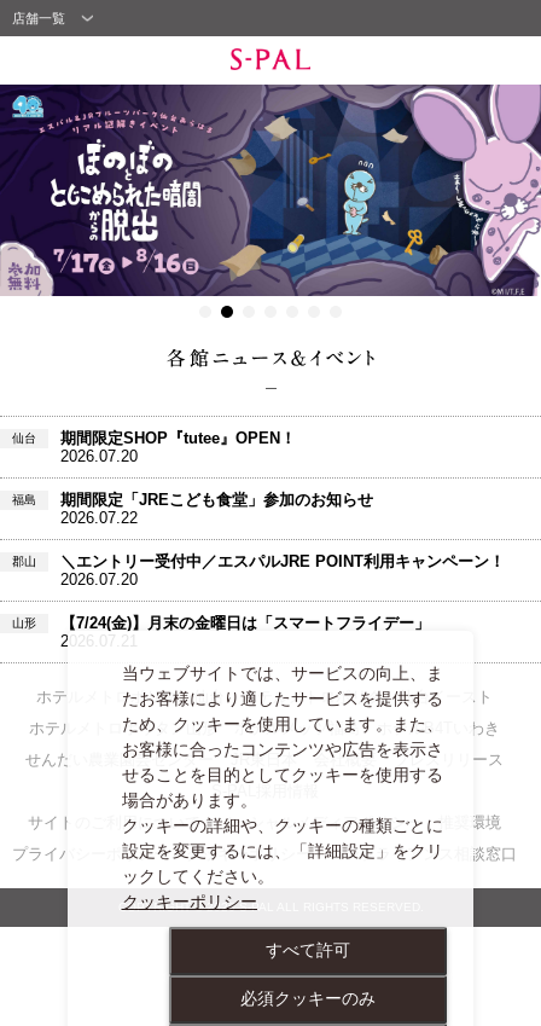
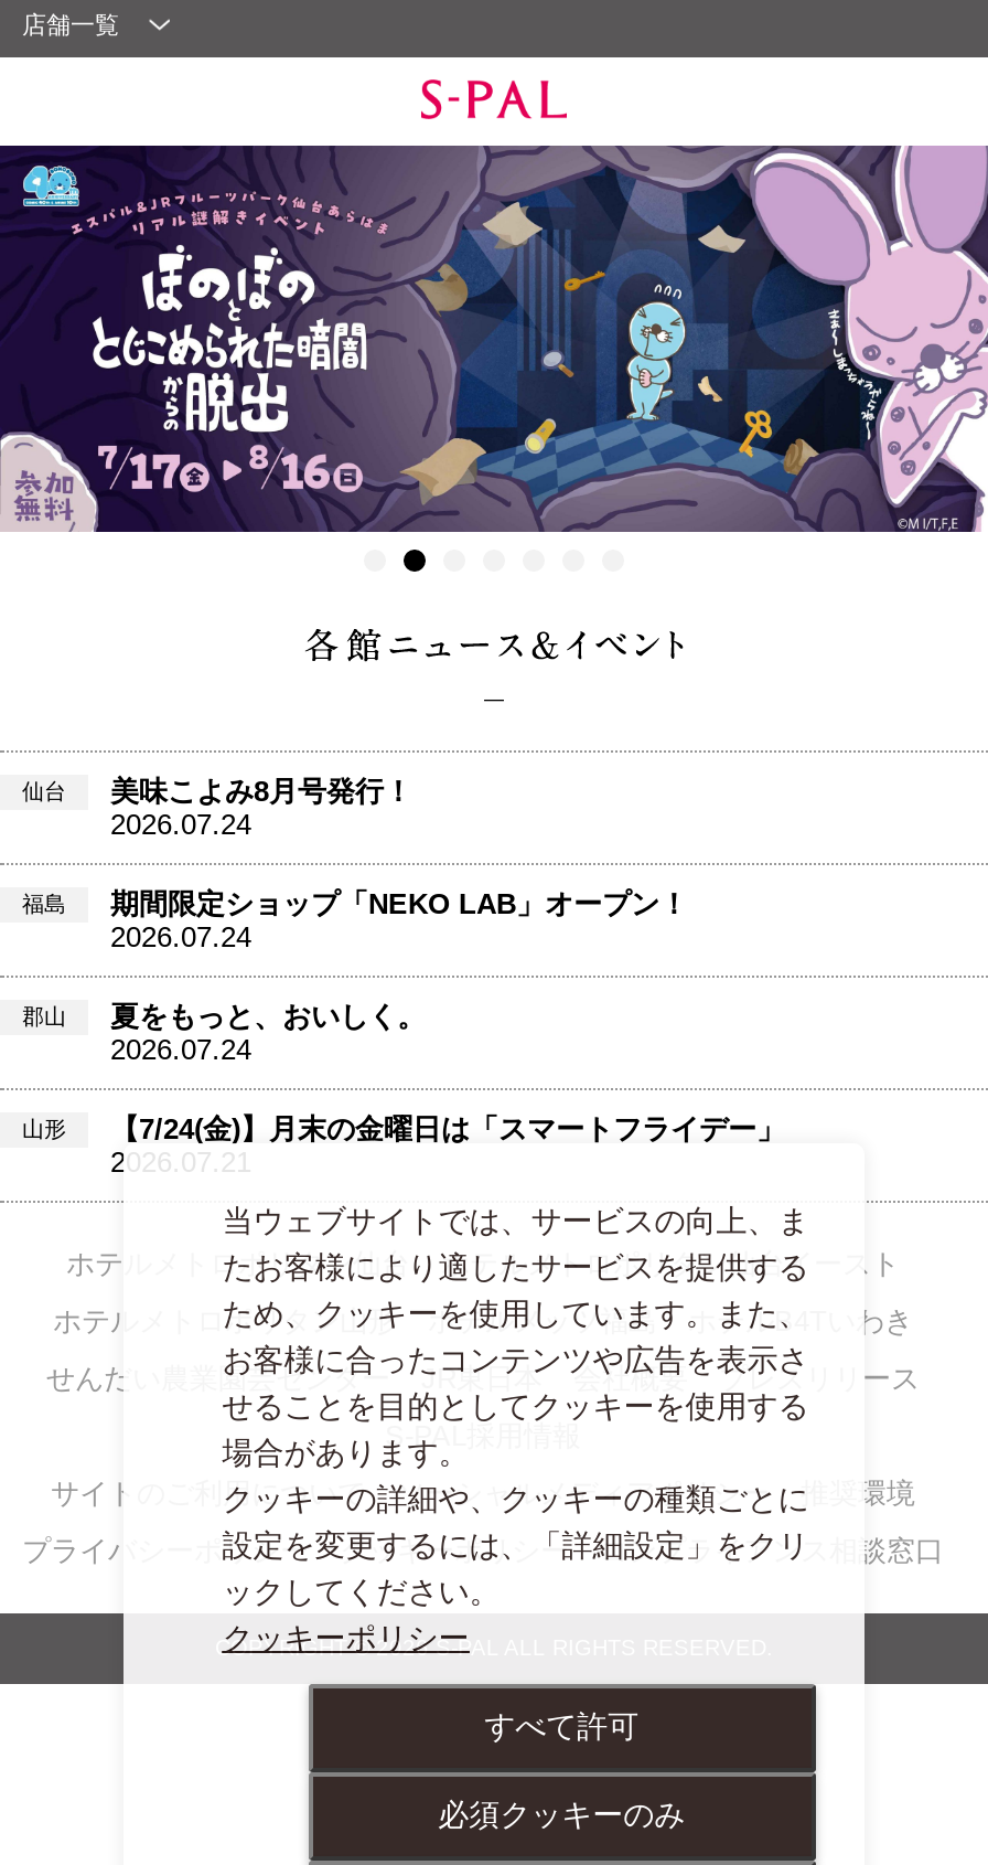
- 期間限定SHOP『tutee』OPEN！
- 2026.07.20
+ 美味こよみ8月号発行！
+ 2026.07.24

- 期間限定「JREこども食堂」参加のお知らせ
- 2026.07.22
+ 期間限定ショップ「NEKO LAB」オープン！
+ 2026.07.24

- ＼エントリー受付中／エスパルJRE POINT利用キャンペーン！
- 2026.07.20
+ 夏をもっと、おいしく。
+ 2026.07.24
